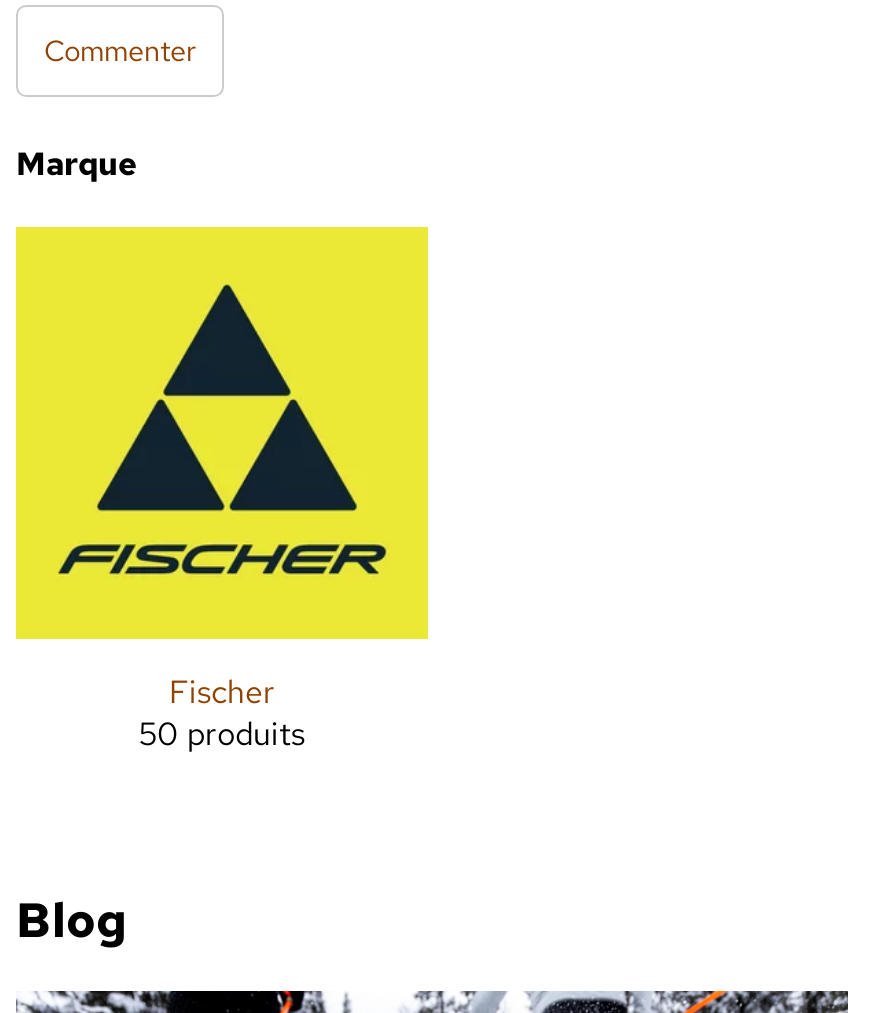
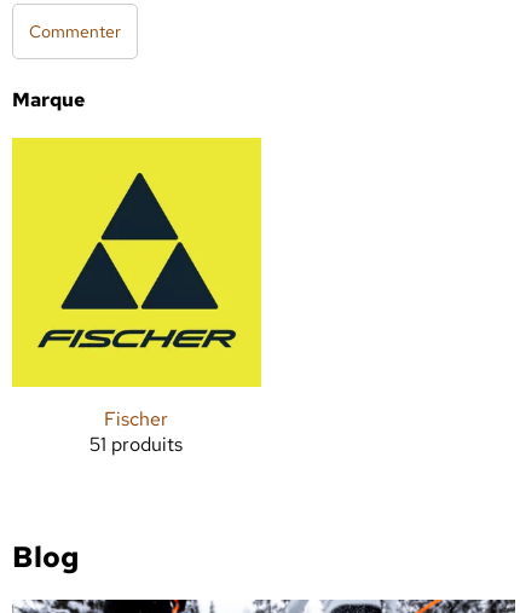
- 50 produits
+ 51 produits
